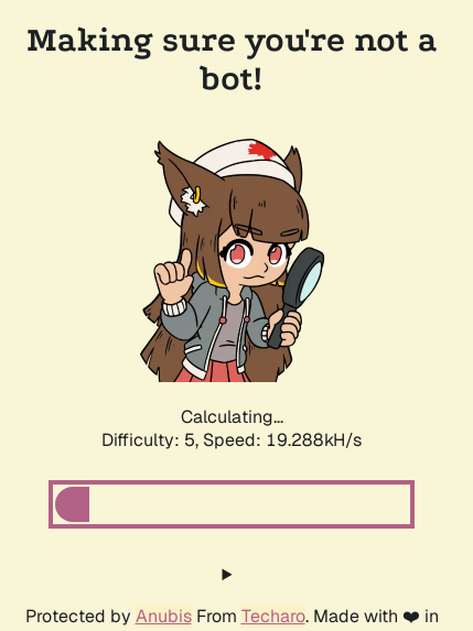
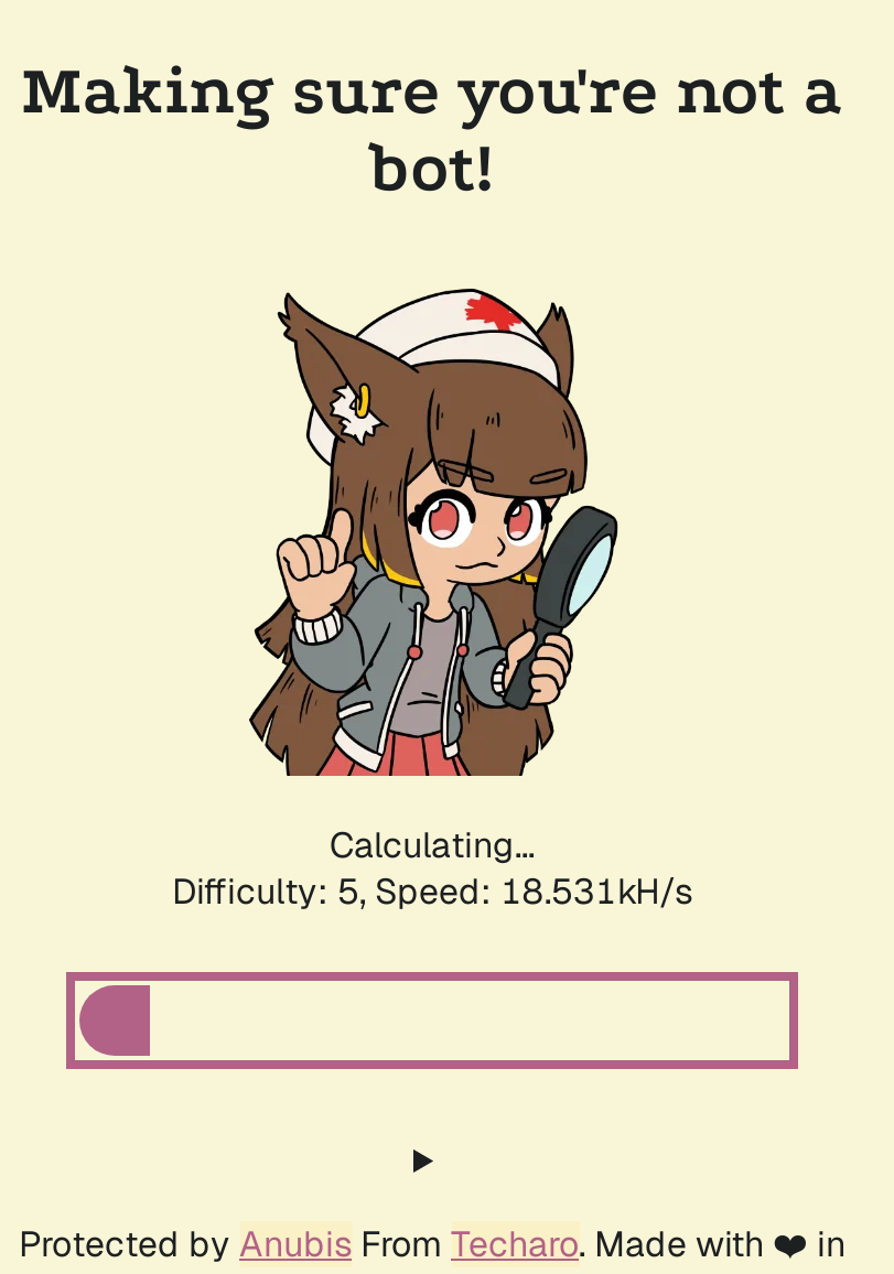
- Difficulty: 5, Speed: 19.288kH/s
+ Difficulty: 5, Speed: 18.531kH/s
